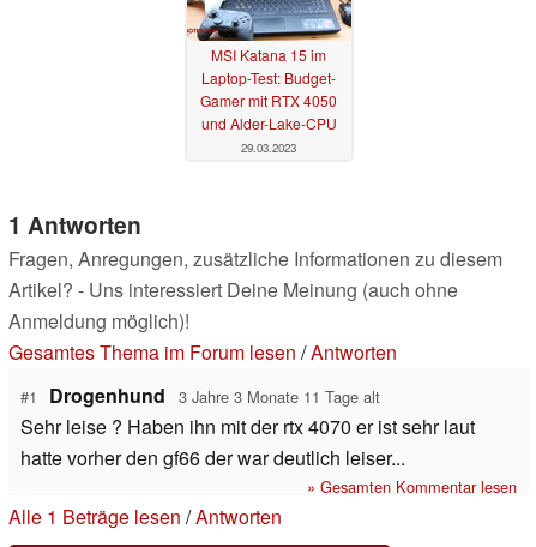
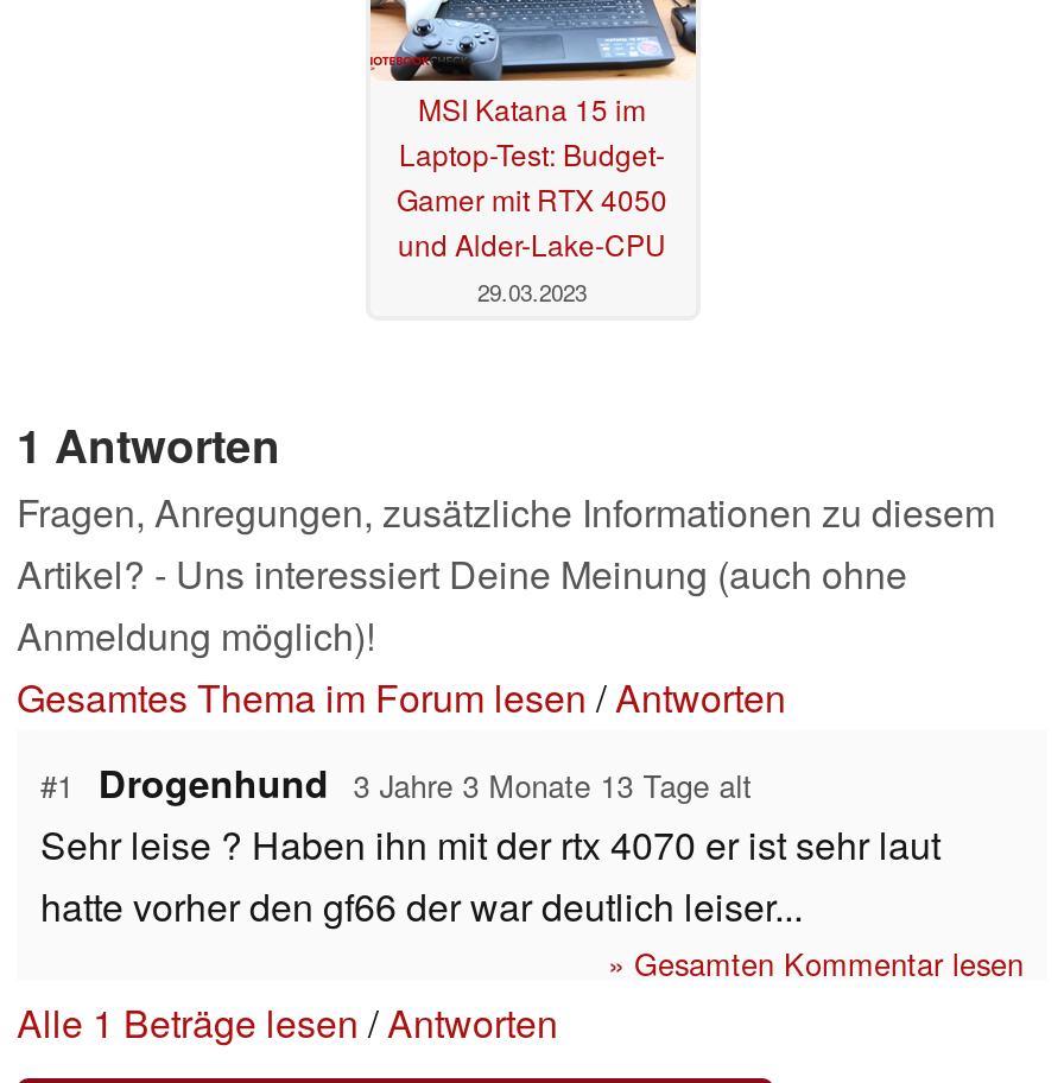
- #1 Drogenhund 3 Jahre 3 Monate 11 Tage alt
+ #1 Drogenhund 3 Jahre 3 Monate 13 Tage alt
